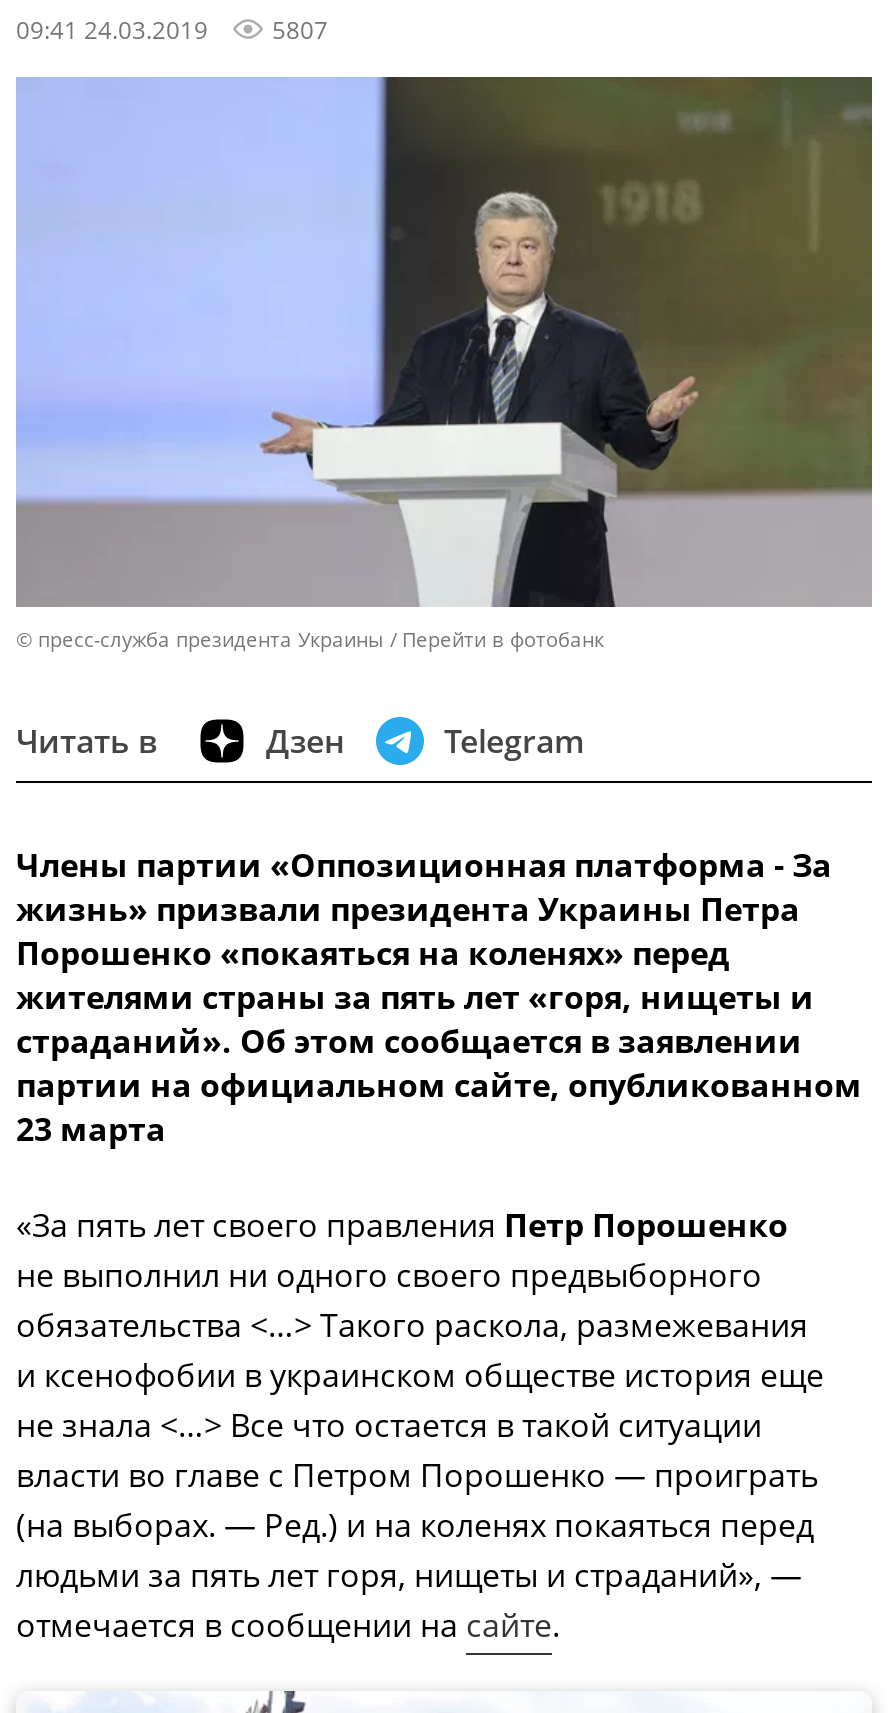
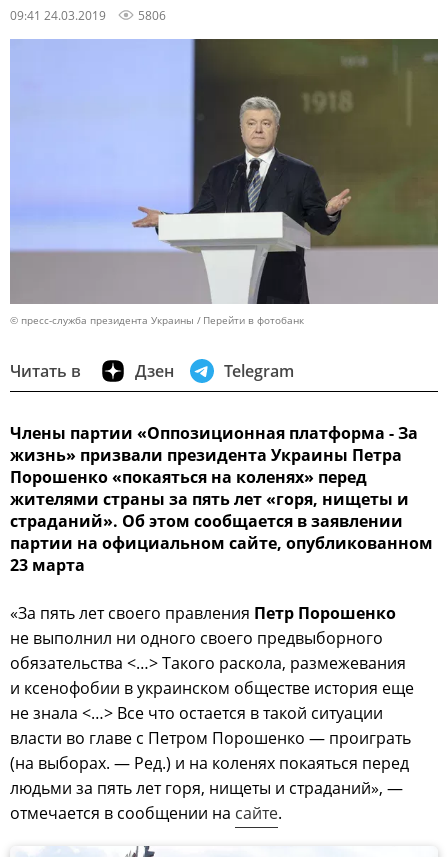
- 09:41 24.03.2019 5807
+ 09:41 24.03.2019 5806
